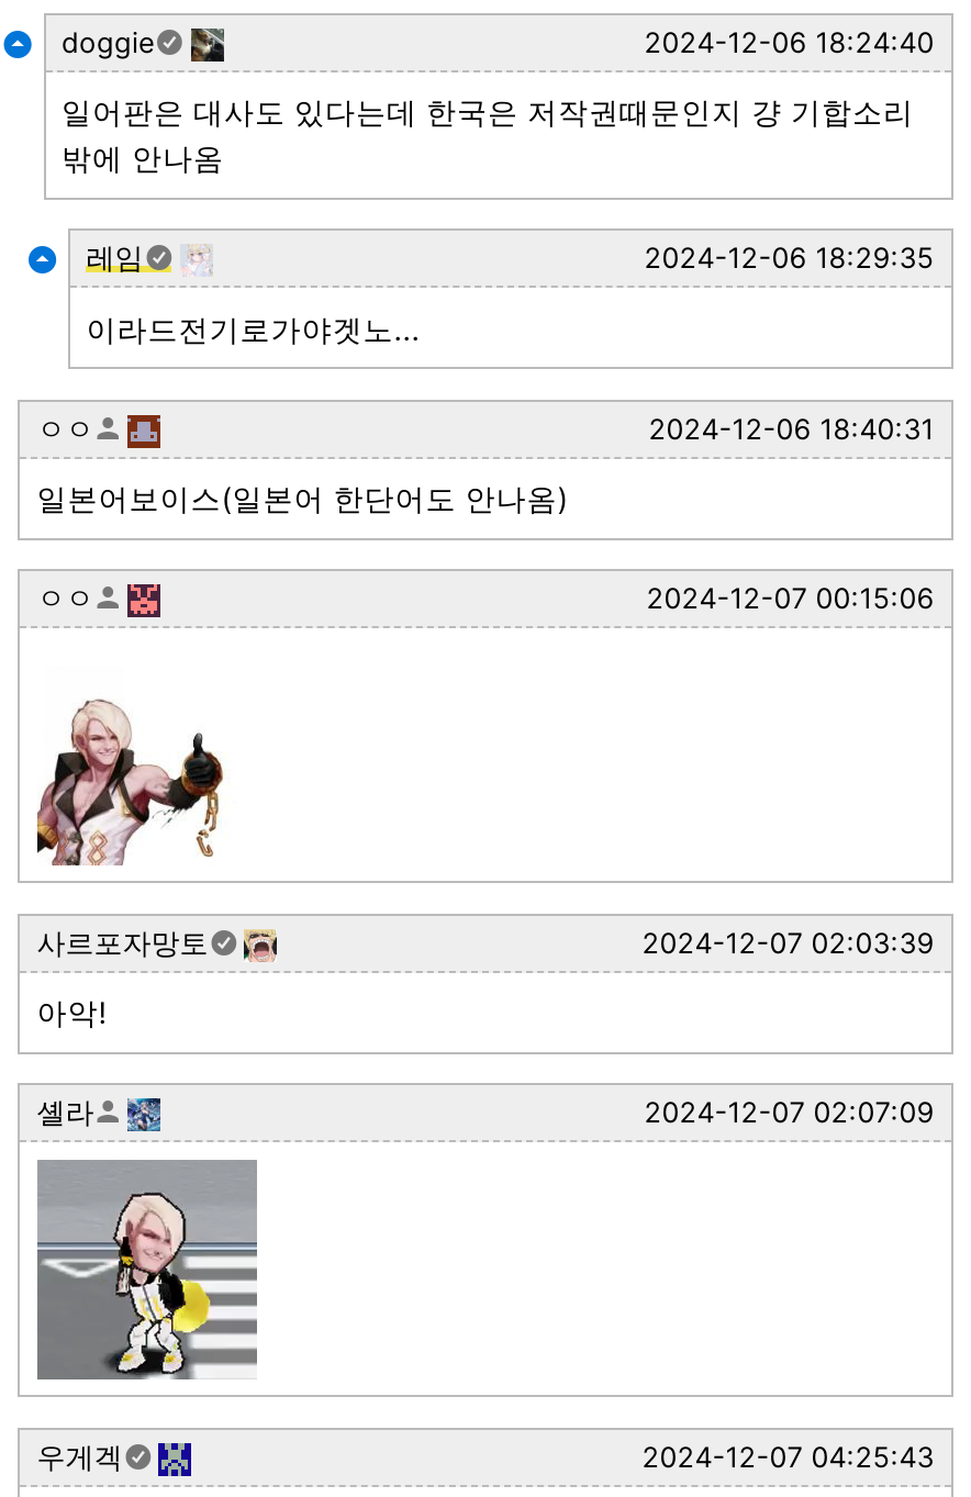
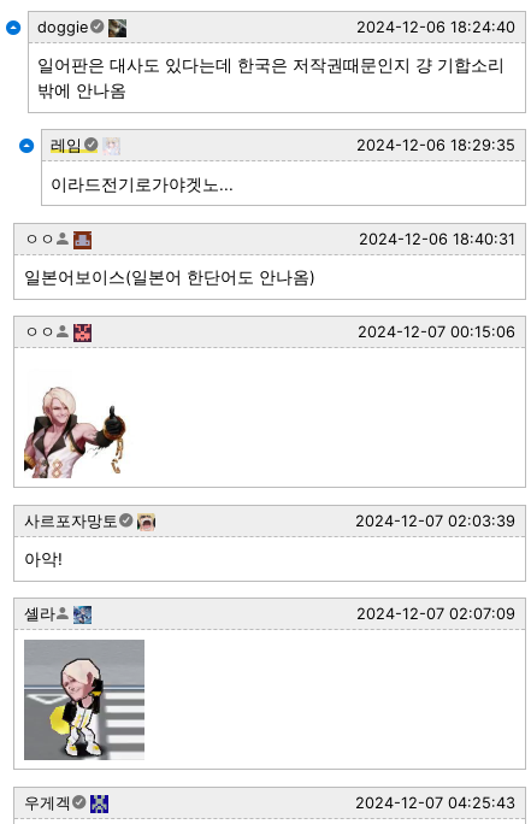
- [image]
+ [image]
